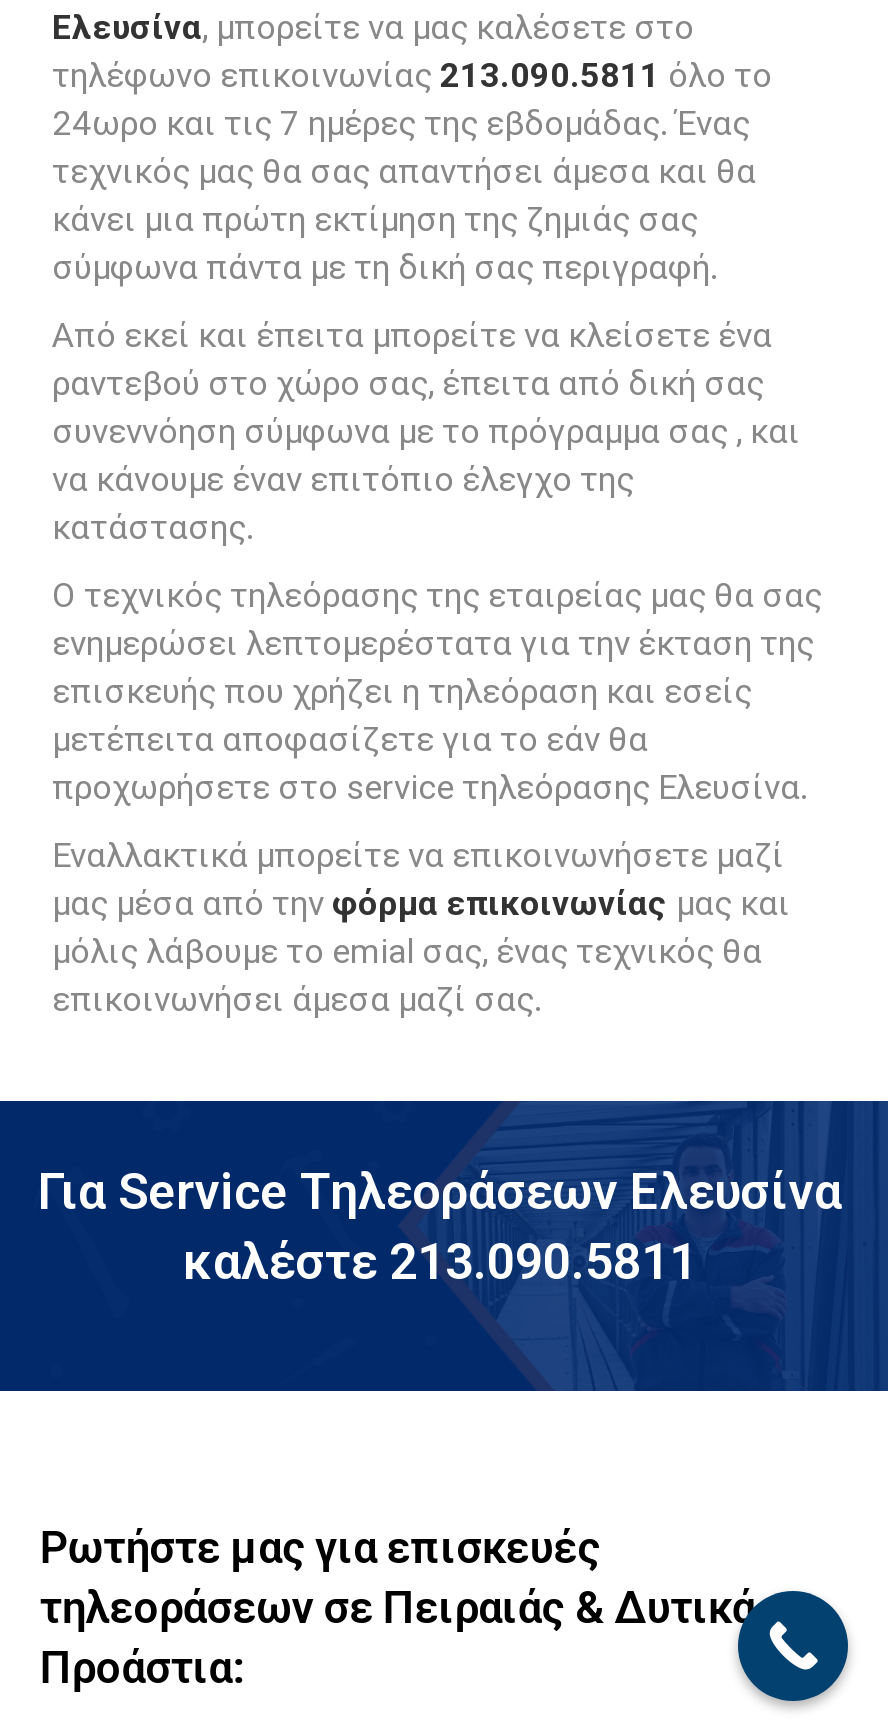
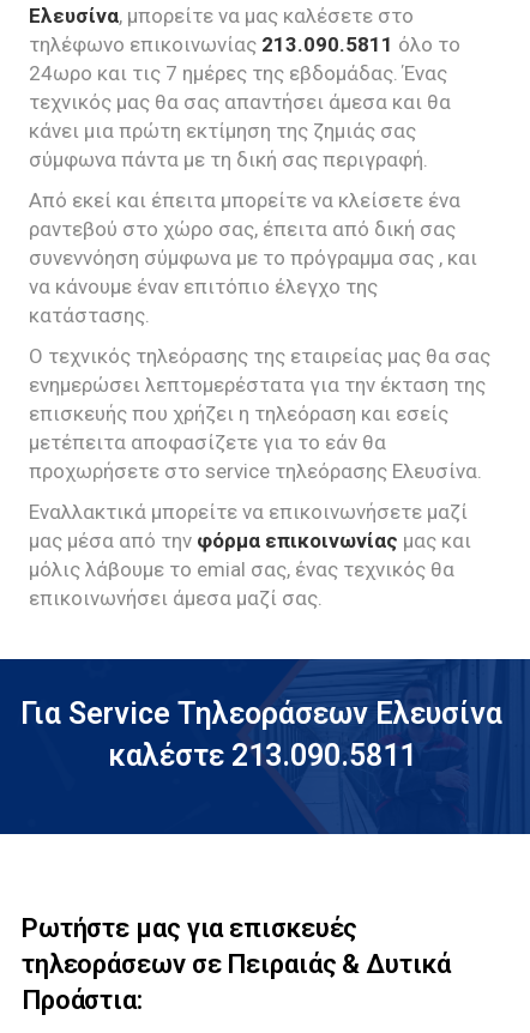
- [image]
